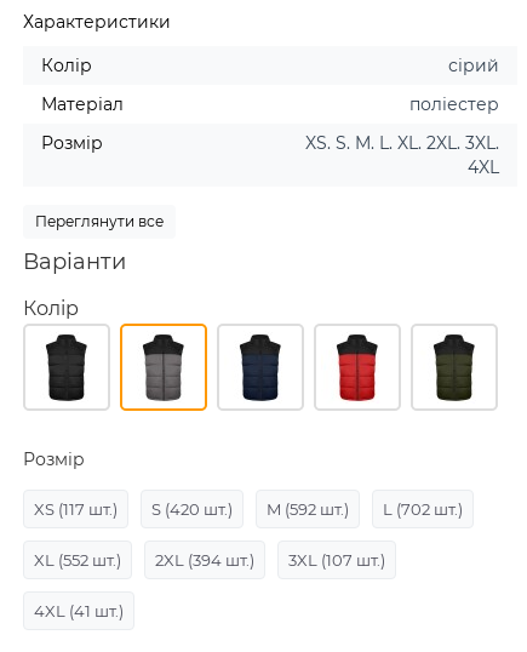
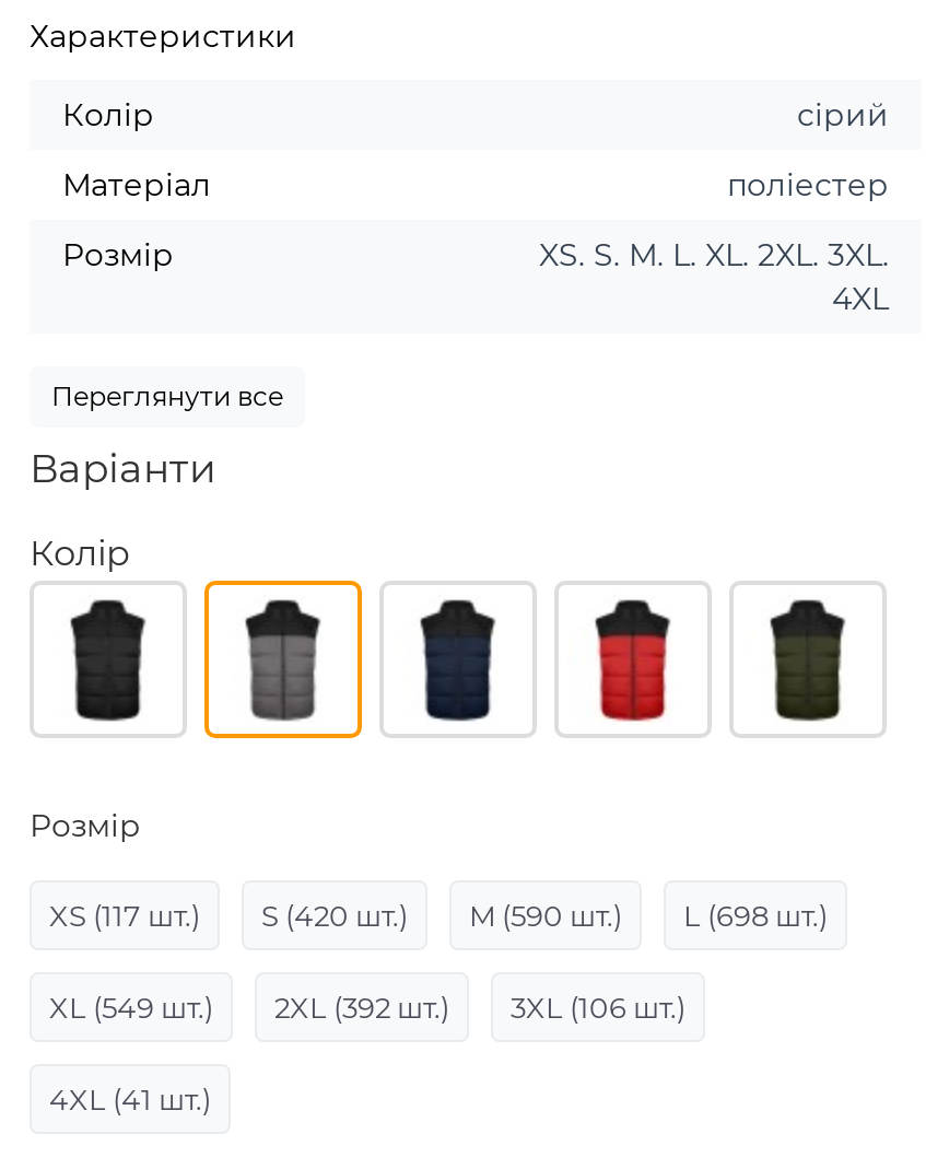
- M (592 шт.)
+ M (590 шт.)

- L (702 шт.)
+ L (698 шт.)

- XL (552 шт.)
+ XL (549 шт.)

- 2XL (394 шт.)
+ 2XL (392 шт.)

- 3XL (107 шт.)
+ 3XL (106 шт.)
